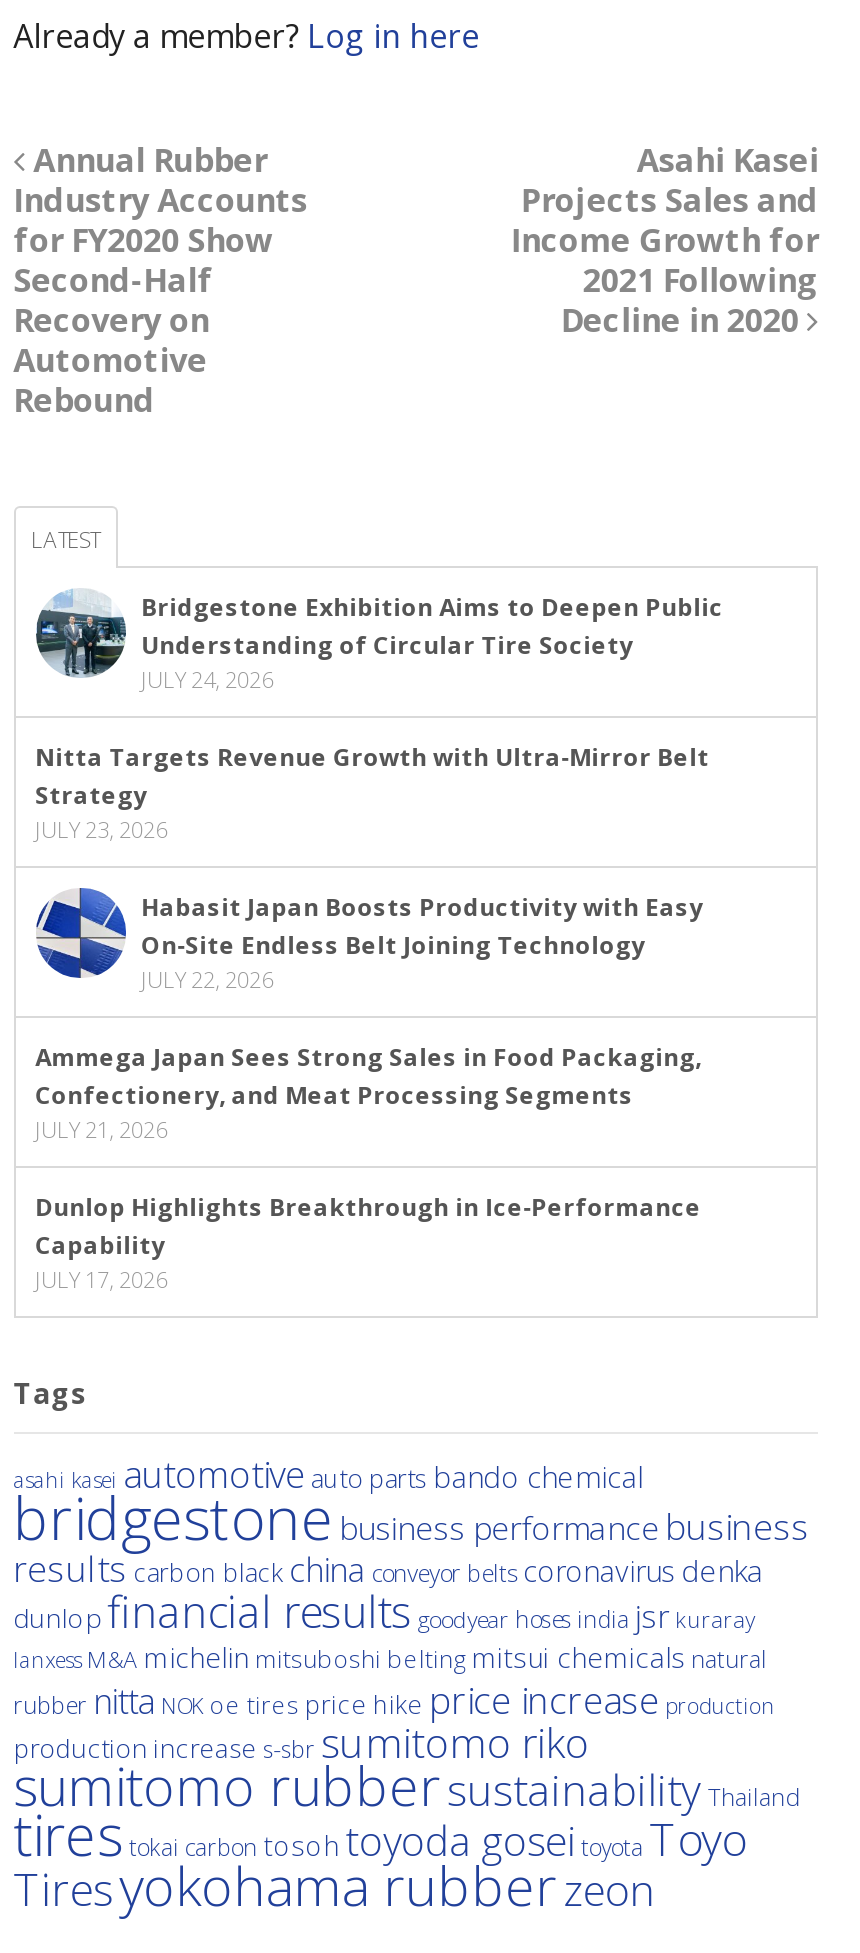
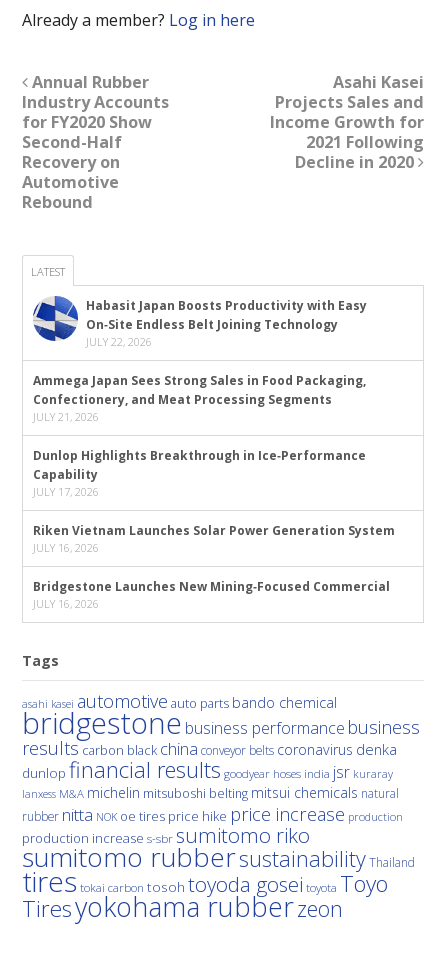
- [image]
- Bridgestone Exhibition Aims to Deepen Public
- Understanding of Circular Tire Society
- JULY 24, 2026
- Nitta Targets Revenue Growth with Ultra‑Mirror Belt
- Strategy
- JULY 23, 2026

moved up: [image] | Habasit Japan Boosts Productivity with Easy | On‑Site Endless Belt Joining Technology | ... | Capability | JULY 17, 2026

+ Riken Vietnam Launches Solar Power Generation System
+ JULY 16, 2026
+ Bridgestone Launches New Mining‑Focused Commercial
+ JULY 16, 2026
